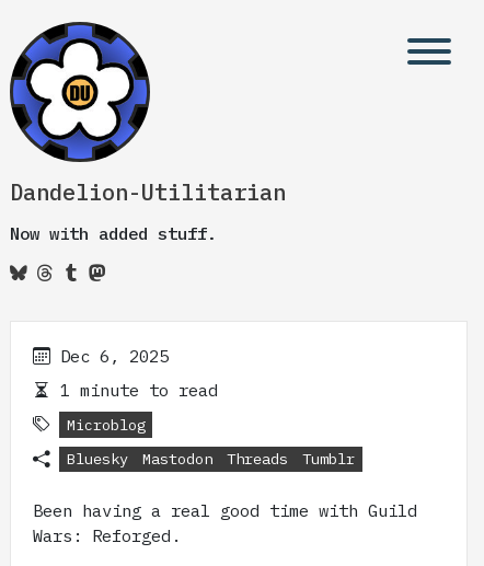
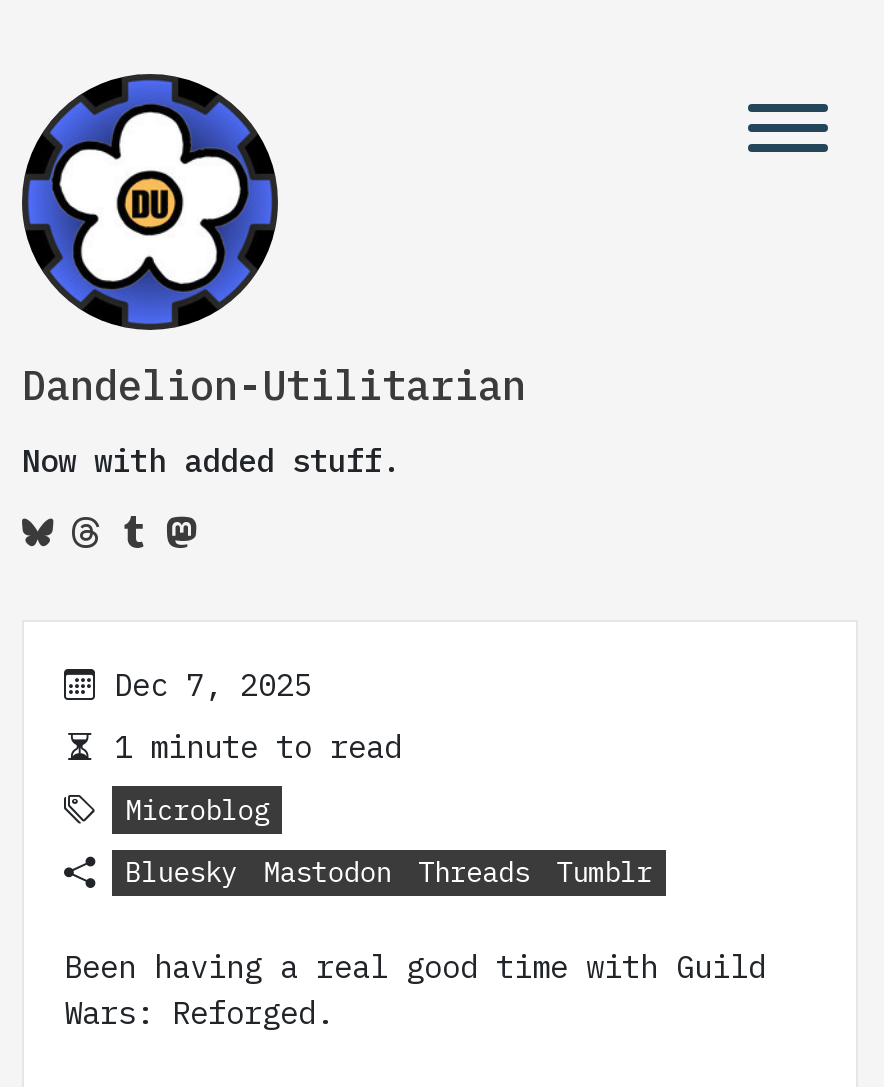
- Dec 6, 2025
+ Dec 7, 2025
